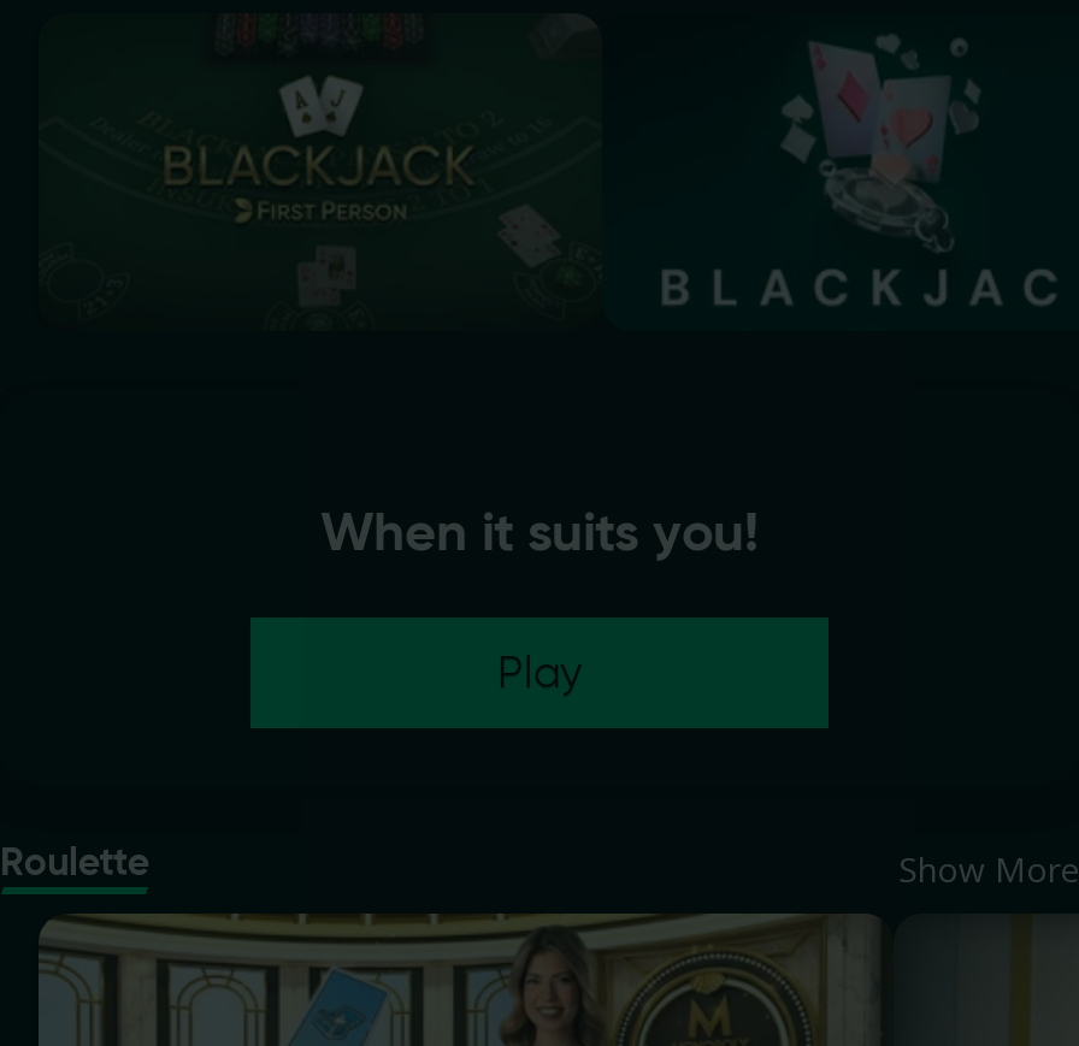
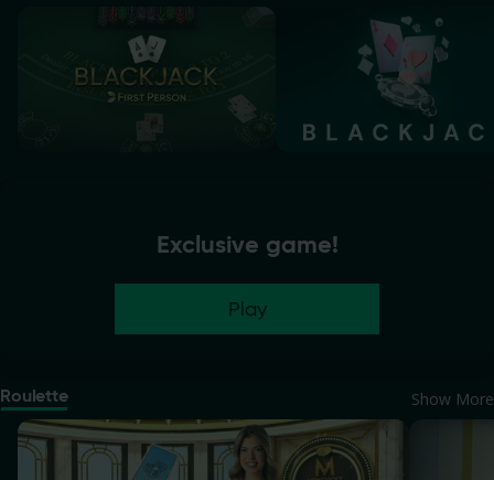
- When it suits you!
+ Exclusive game!
